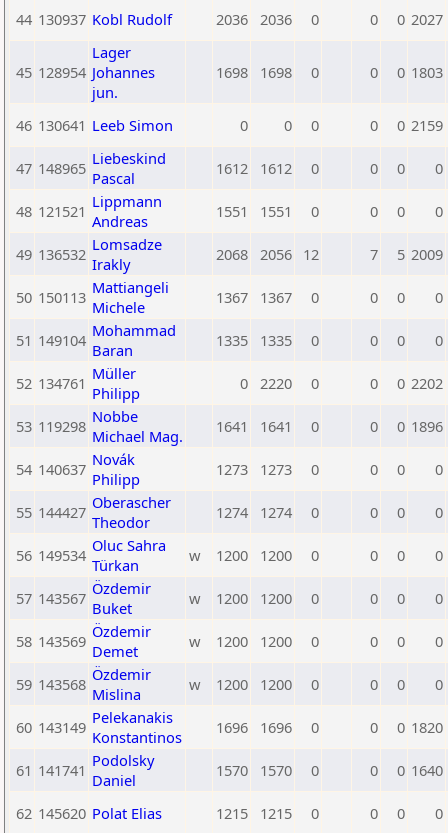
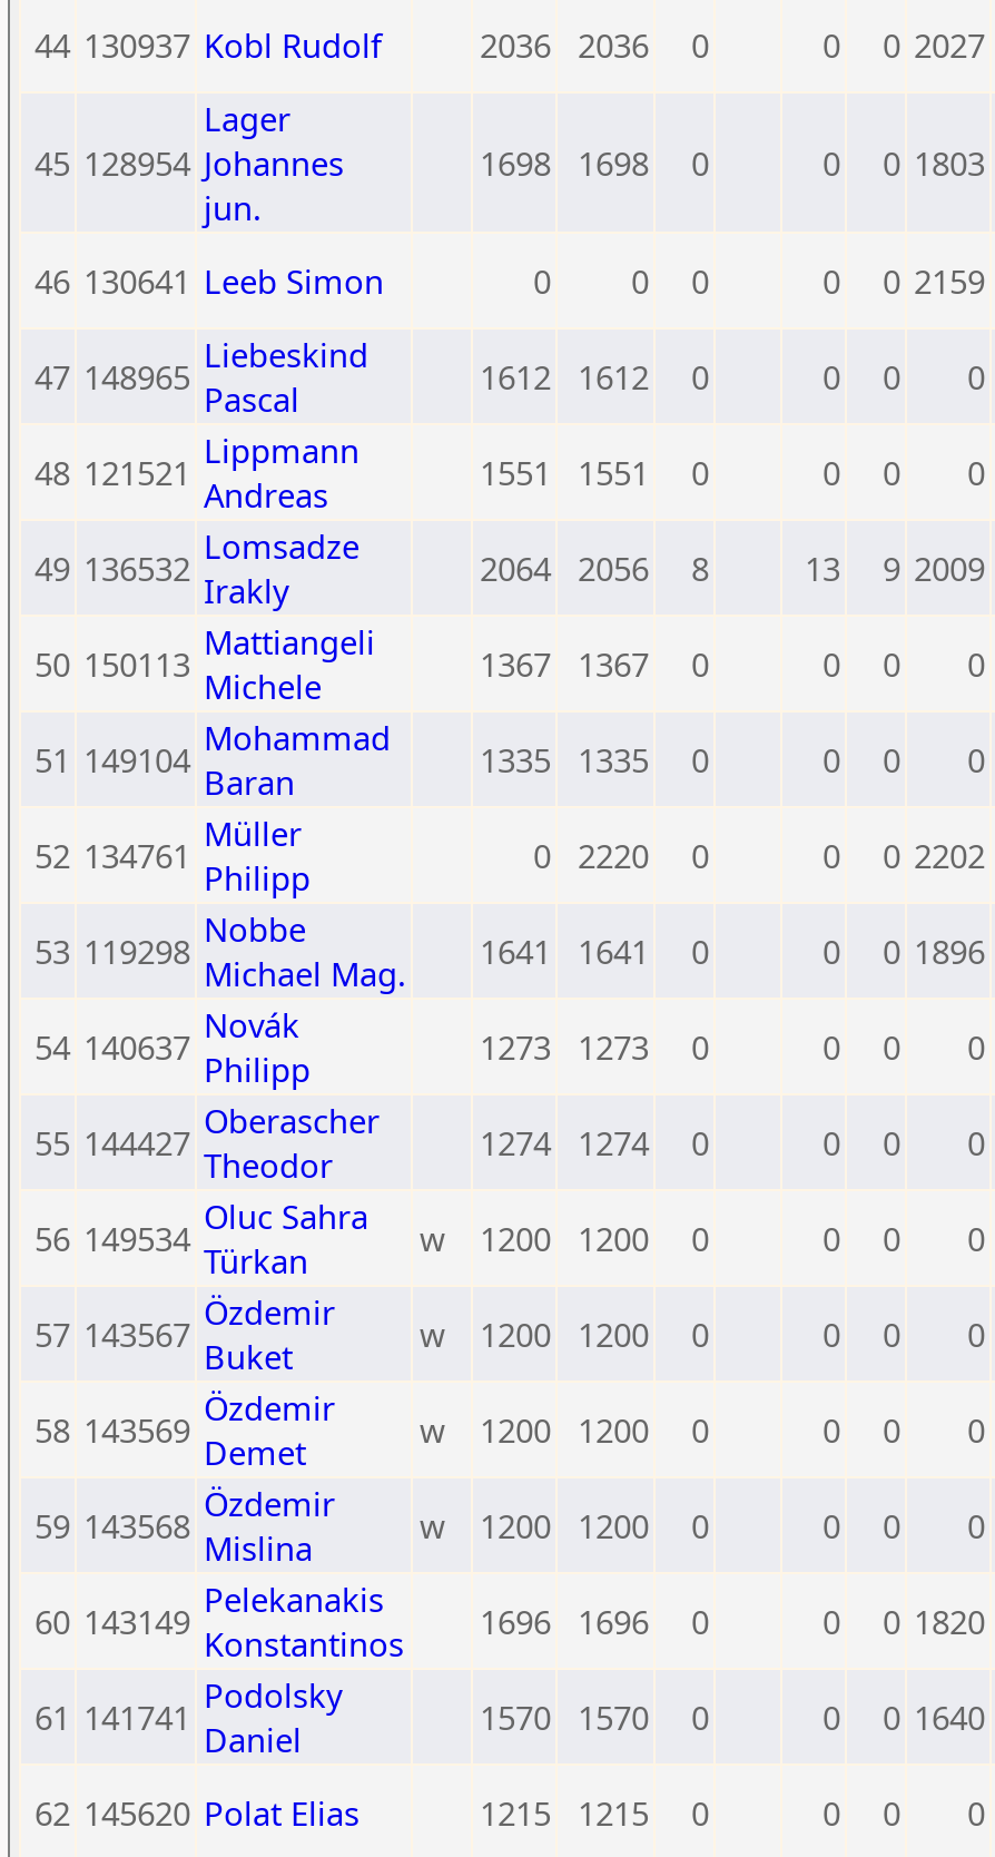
- 2068 2056 12
- 7
- 5 2009
+ 2064 2056
+ 8
+ 13
+ 9 2009
